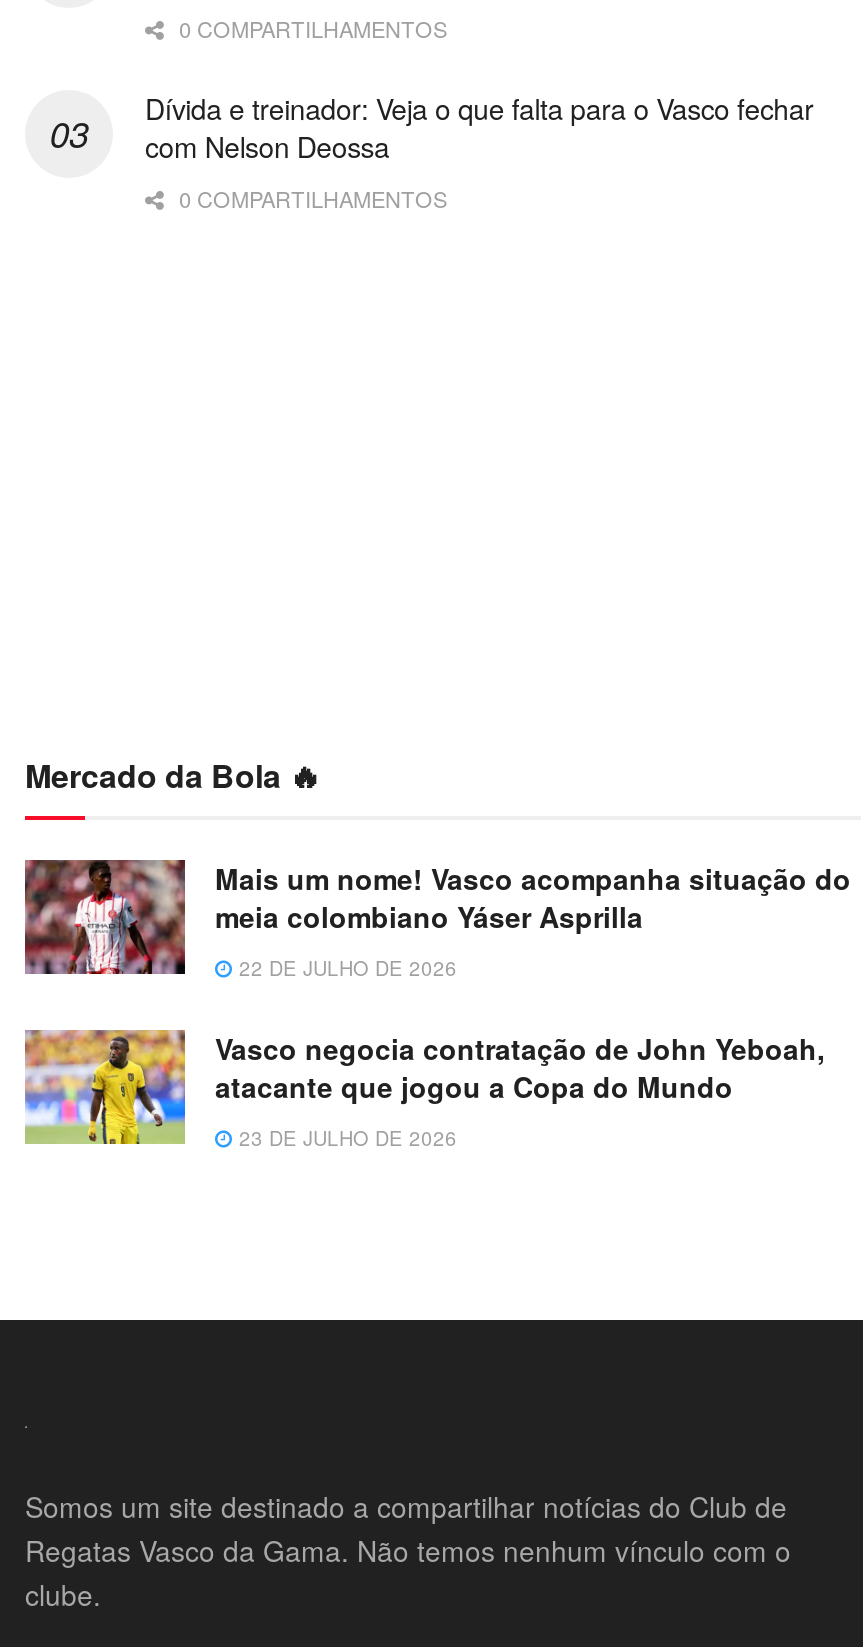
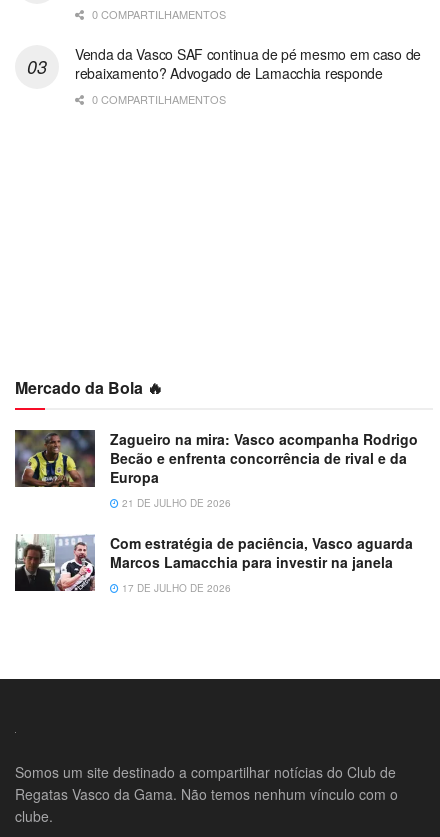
- Dívida e treinador: Veja o que falta para o Vasco fechar
- com Nelson Deossa
+ Venda da Vasco SAF continua de pé mesmo em caso de
+ rebaixamento? Advogado de Lamacchia responde

- [image]
- Mais um nome! Vasco acompanha situação do
- meia colombiano Yáser Asprilla
- 22 DE JULHO DE 2026
+ [image]
+ Zagueiro na mira: Vasco acompanha Rodrigo
+ Becão e enfrenta concorrência de rival e da
+ Europa
+ 21 DE JULHO DE 2026

- [image]
- Vasco negocia contratação de John Yeboah,
- atacante que jogou a Copa do Mundo
- 23 DE JULHO DE 2026
+ [image]
+ Com estratégia de paciência, Vasco aguarda
+ Marcos Lamacchia para investir na janela
+ 17 DE JULHO DE 2026
